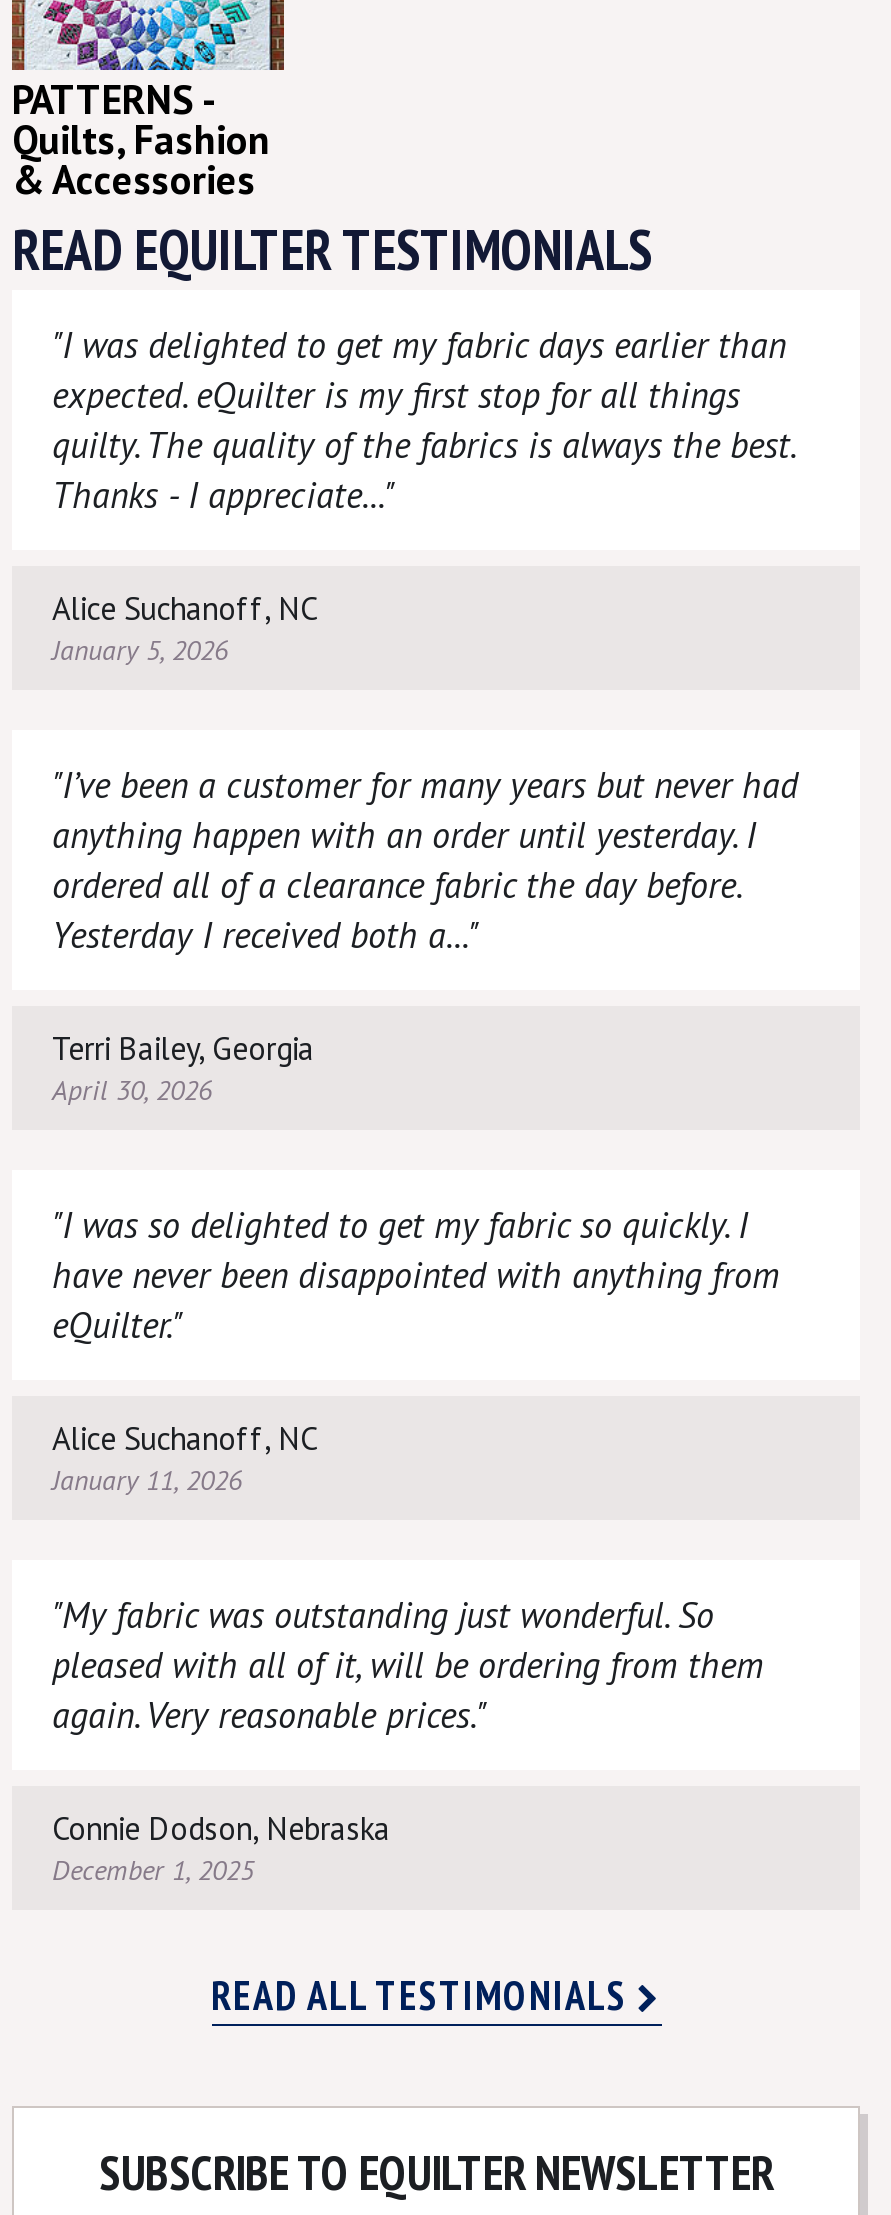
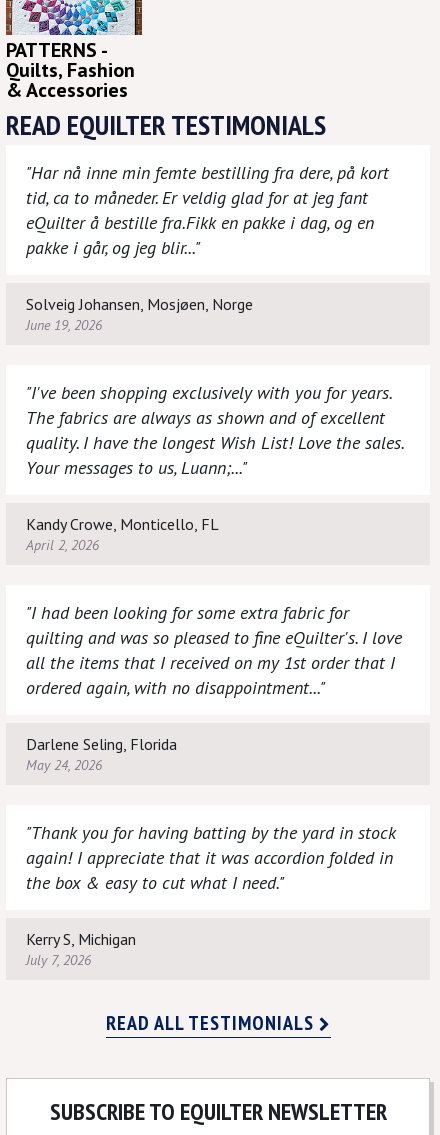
- "I was delighted to get my fabric days earlier than
- expected. eQuilter is my first stop for all things
- quilty. The quality of the fabrics is always the best.
- Thanks - I appreciate..."
+ "Har nå inne min femte bestilling fra dere, på kort
+ tid, ca to måneder. Er veldig glad for at jeg fant
+ eQuilter å bestille fra.Fikk en pakke i dag, og en
+ pakke i går, og jeg blir..."

- Alice Suchanoff, NC
- January 5, 2026
+ Solveig Johansen, Mosjøen, Norge
+ June 19, 2026

- "I’ve been a customer for many years but never had
- anything happen with an order until yesterday. I
- ordered all of a clearance fabric the day before.
- Yesterday I received both a..."
+ "I've been shopping exclusively with you for years.
+ The fabrics are always as shown and of excellent
+ quality. I have the longest Wish List! Love the sales.
+ Your messages to us, Luann;..."

- Terri Bailey, Georgia
- April 30, 2026
+ Kandy Crowe, Monticello, FL
+ April 2, 2026

- "I was so delighted to get my fabric so quickly. I
- have never been disappointed with anything from
- eQuilter."
+ "I had been looking for some extra fabric for
+ quilting and was so pleased to fine eQuilter's. I love
+ all the items that I received on my 1st order that I
+ ordered again, with no disappointment..."

- Alice Suchanoff, NC
- January 11, 2026
+ Darlene Seling, Florida
+ May 24, 2026

- "My fabric was outstanding just wonderful. So
- pleased with all of it, will be ordering from them
- again. Very reasonable prices."
+ "Thank you for having batting by the yard in stock
+ again! I appreciate that it was accordion folded in
+ the box & easy to cut what I need."

- Connie Dodson, Nebraska
- December 1, 2025
+ Kerry S, Michigan
+ July 7, 2026
